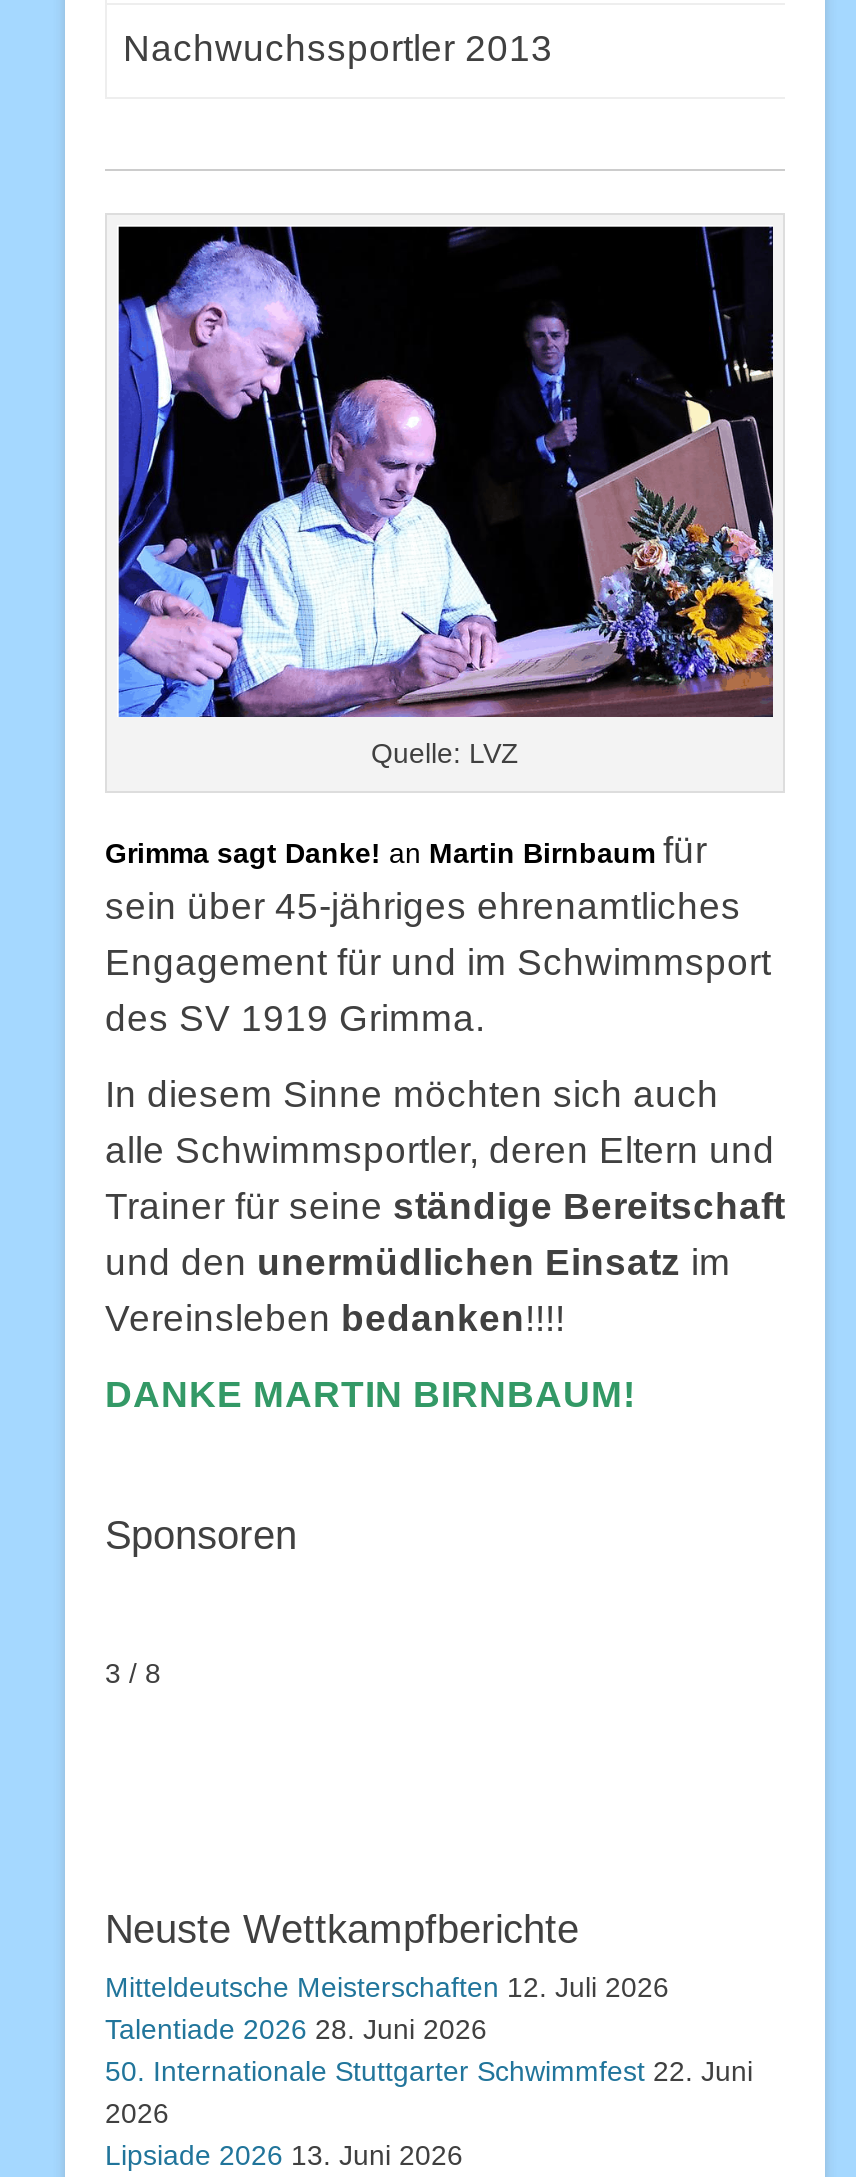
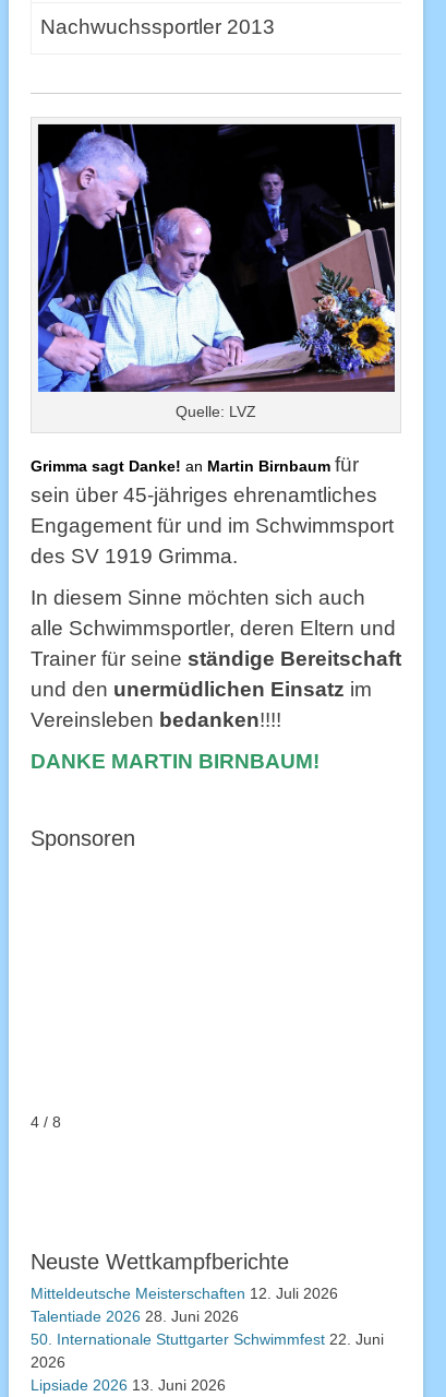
- 3 / 8
+ 4 / 8
